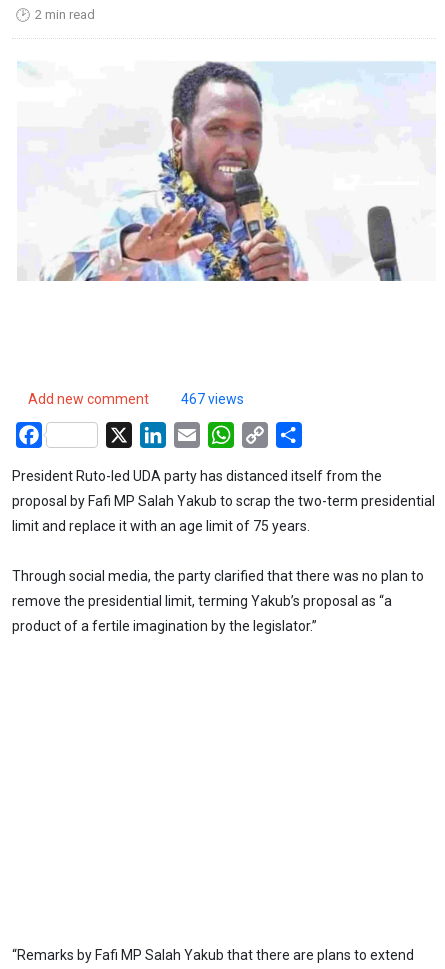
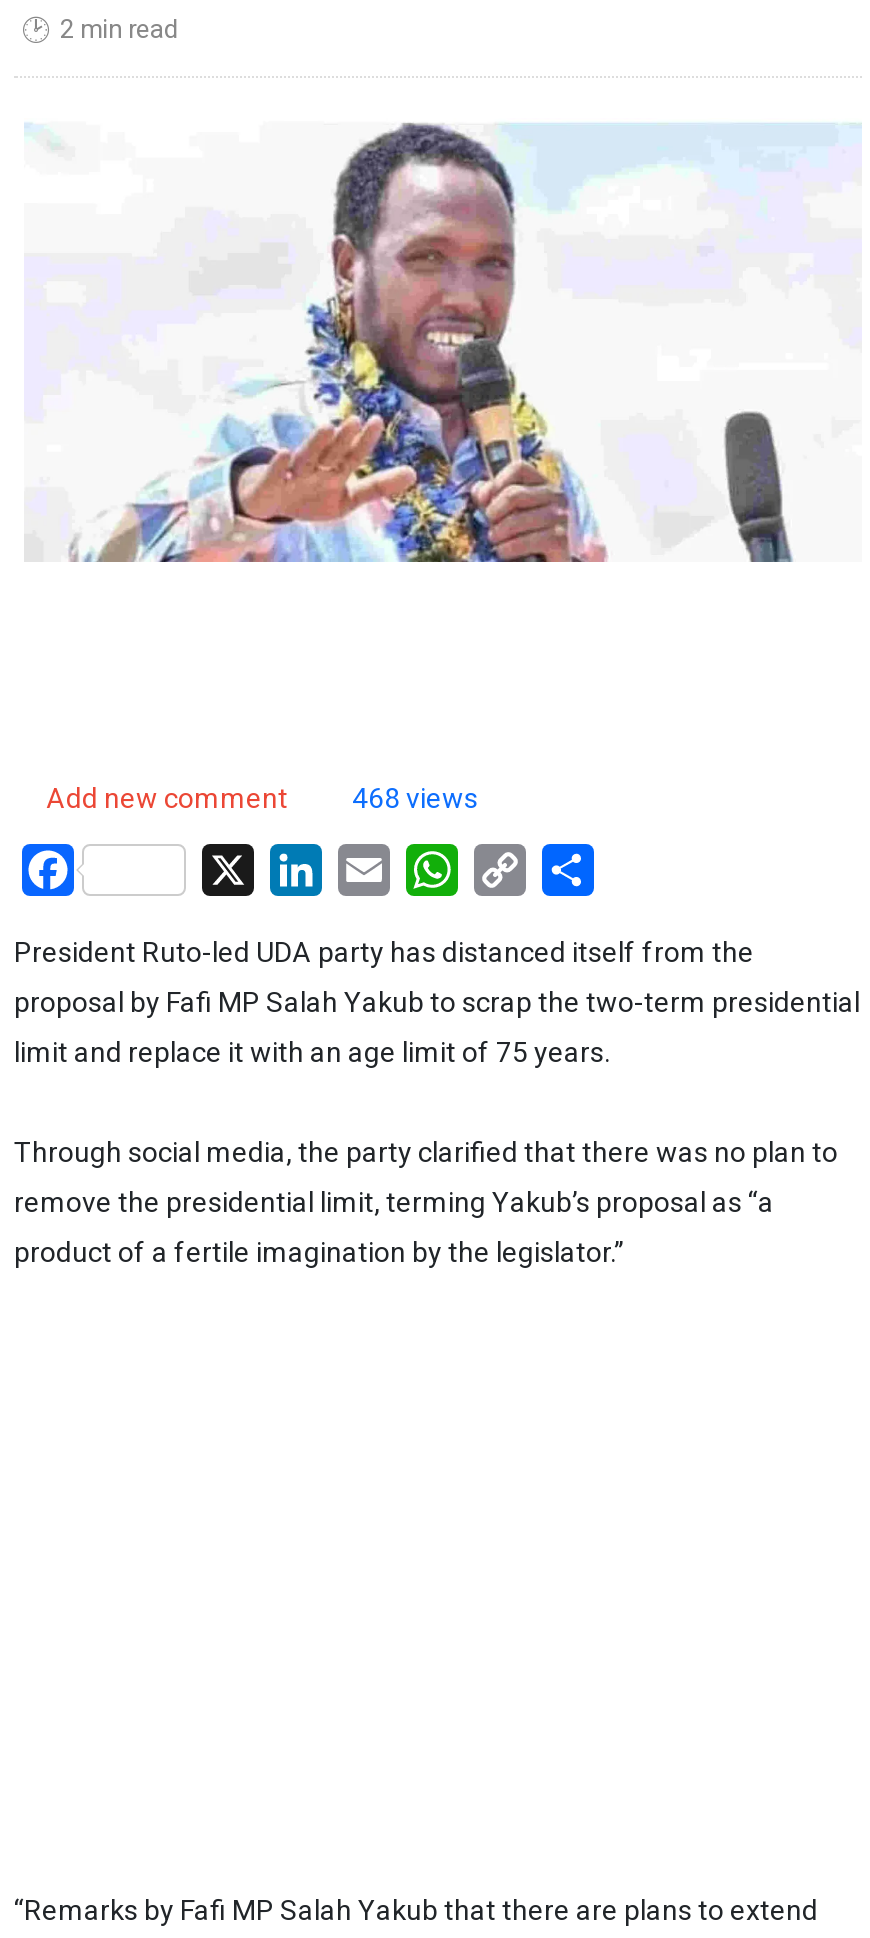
- Add new comment 467 views
+ Add new comment 468 views
